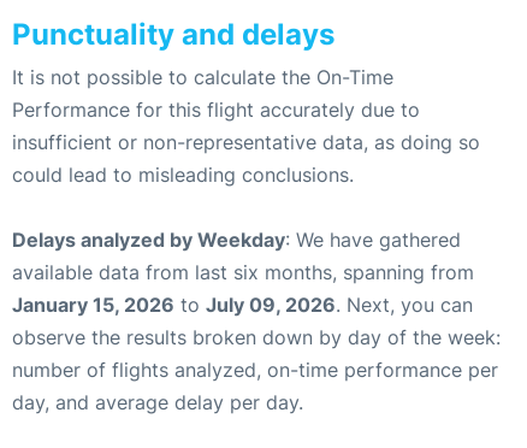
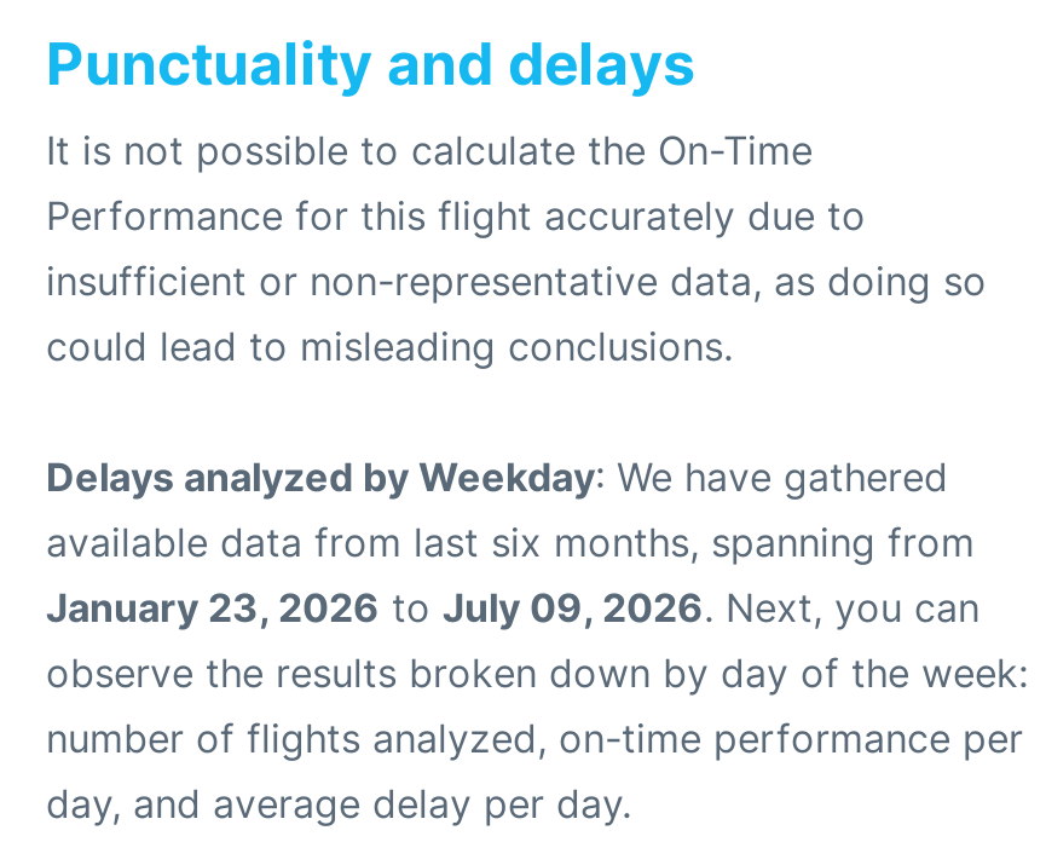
- January 15, 2026 to July 09, 2026. Next, you can
+ January 23, 2026 to July 09, 2026. Next, you can
